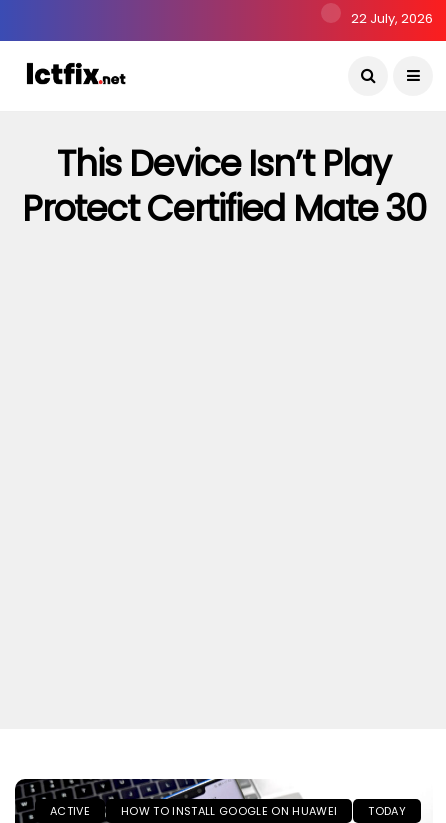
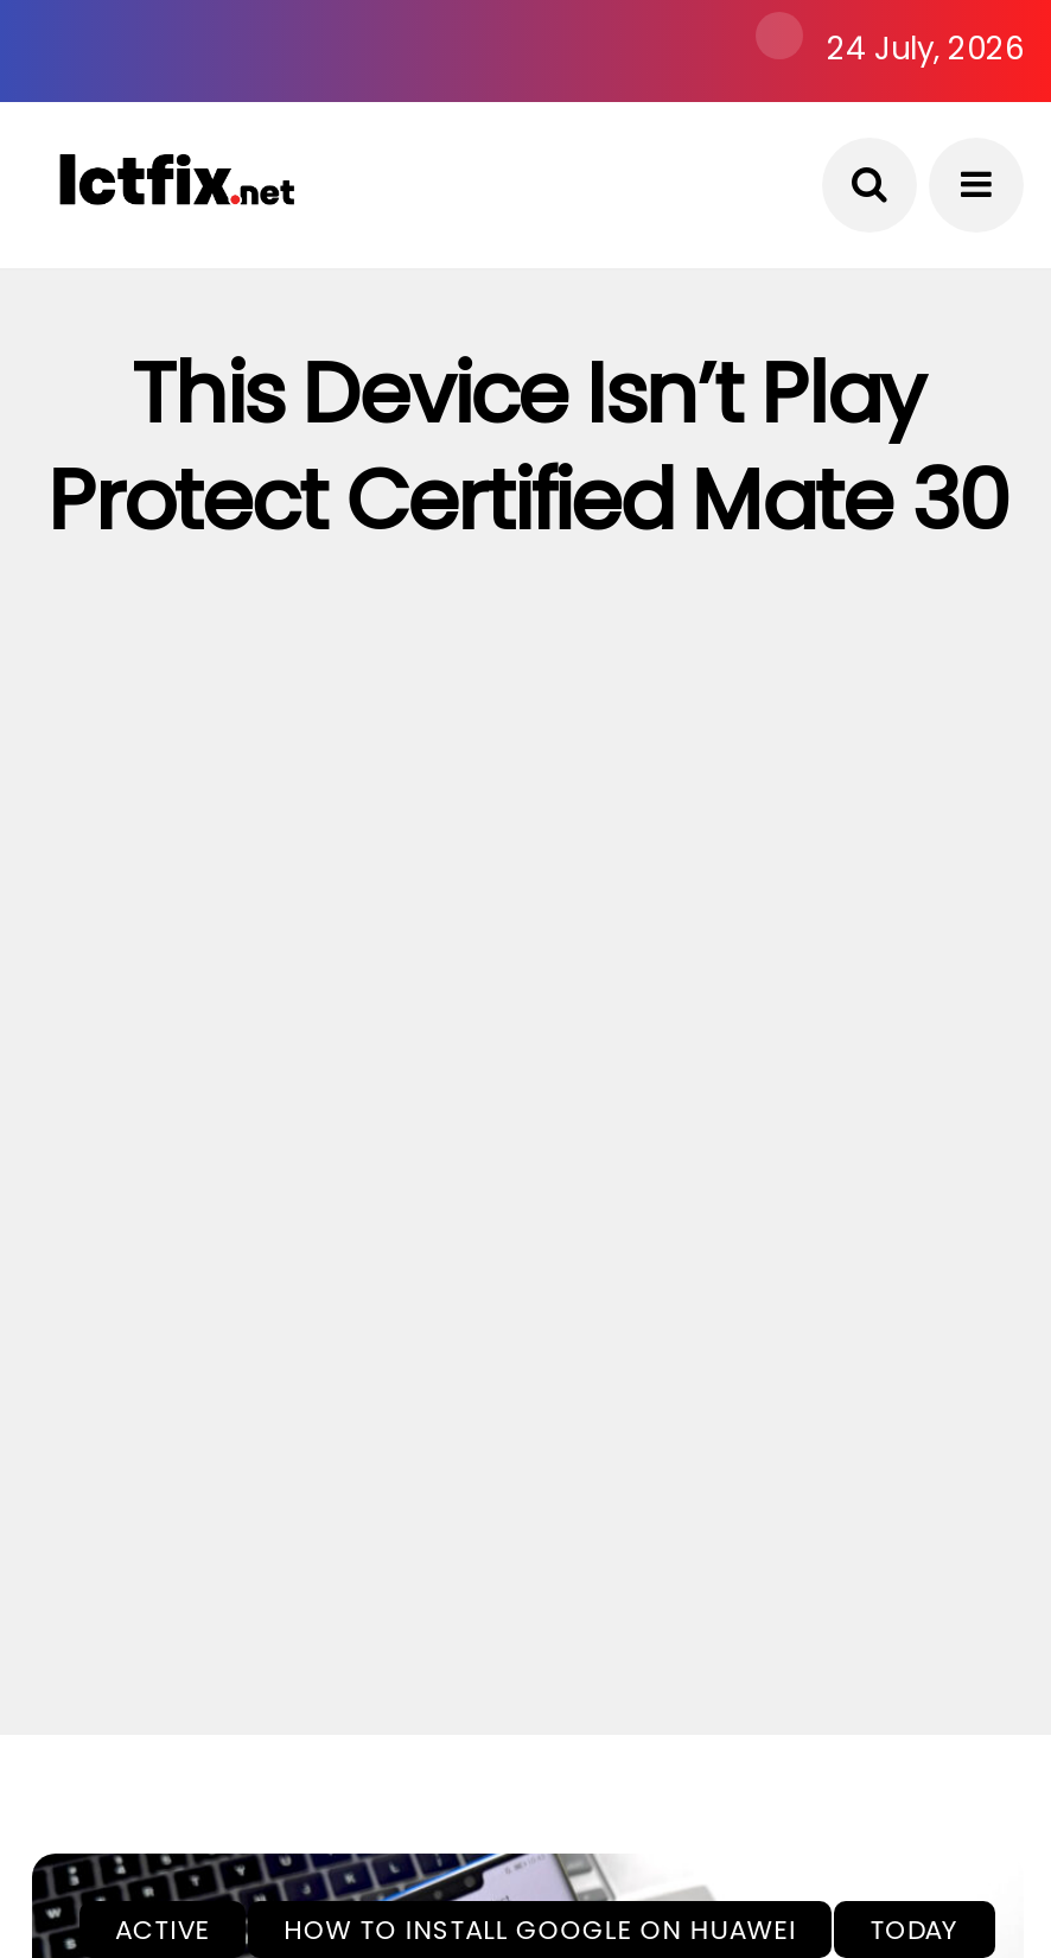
- 22 July, 2026
+ 24 July, 2026
